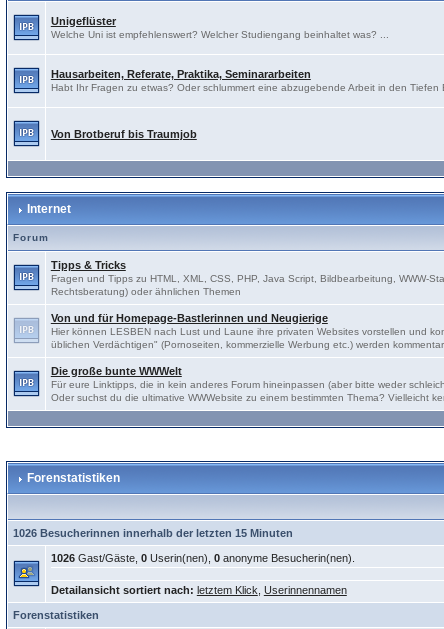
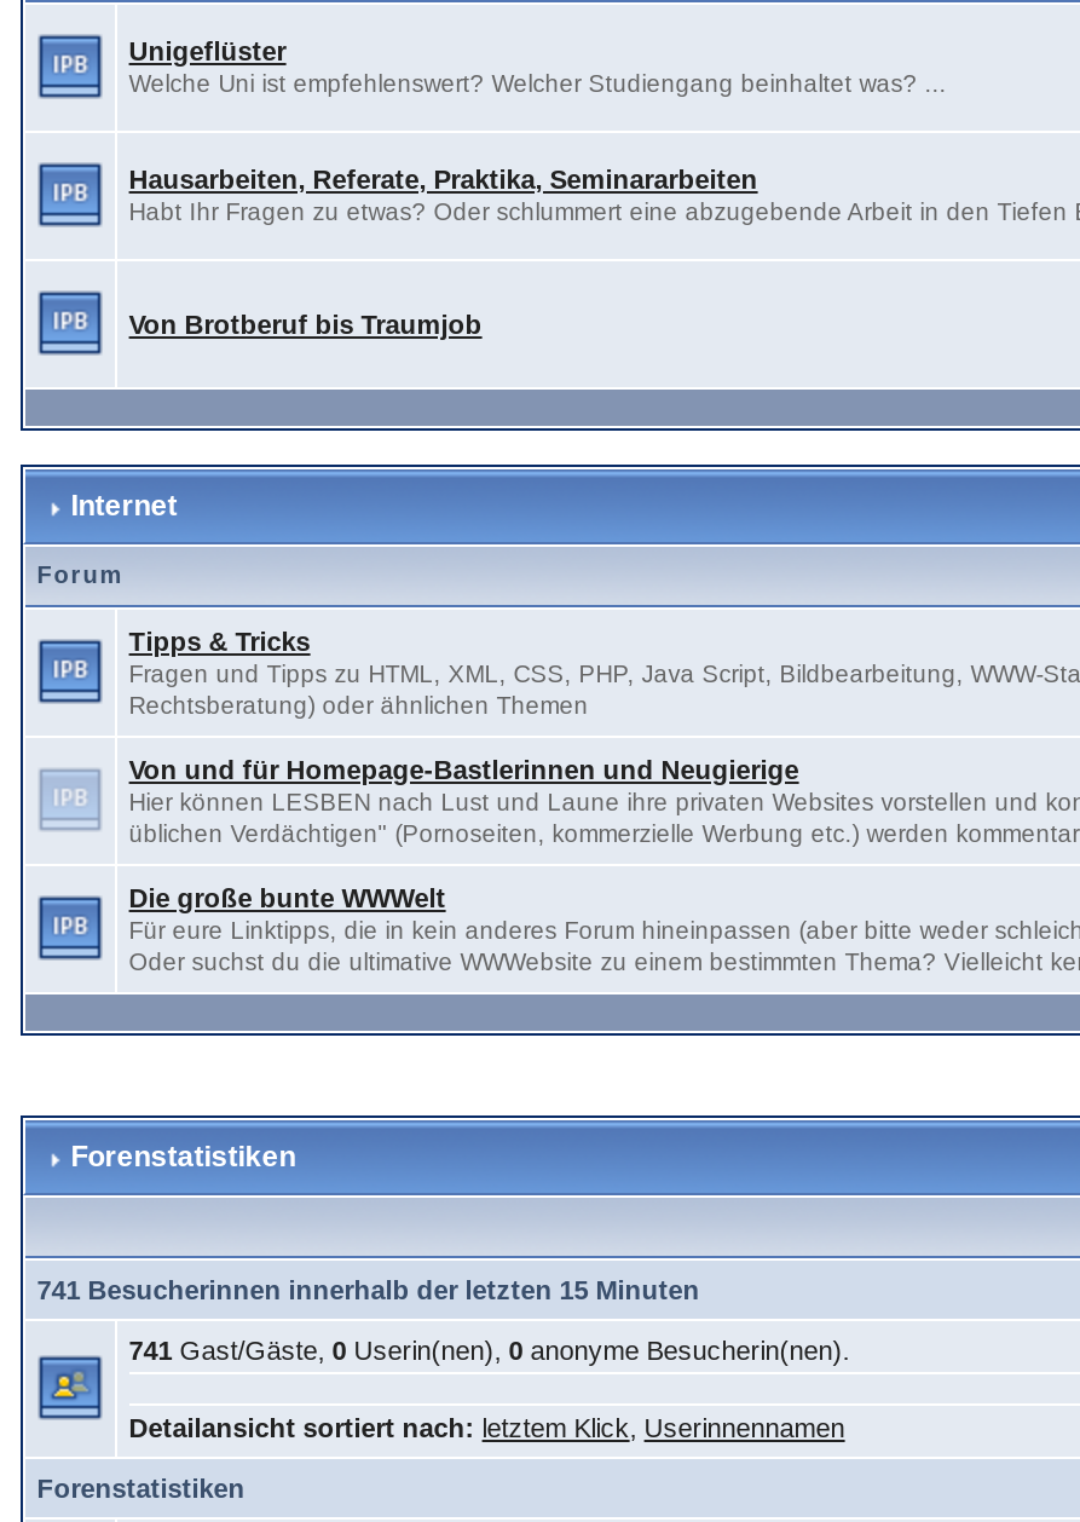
- 1026 Besucherinnen innerhalb der letzten 15 Minuten
+ 741 Besucherinnen innerhalb der letzten 15 Minuten

- 1026 Gast/Gäste, 0 Userin(nen), 0 anonyme Besucherin(nen).
+ 741 Gast/Gäste, 0 Userin(nen), 0 anonyme Besucherin(nen).
